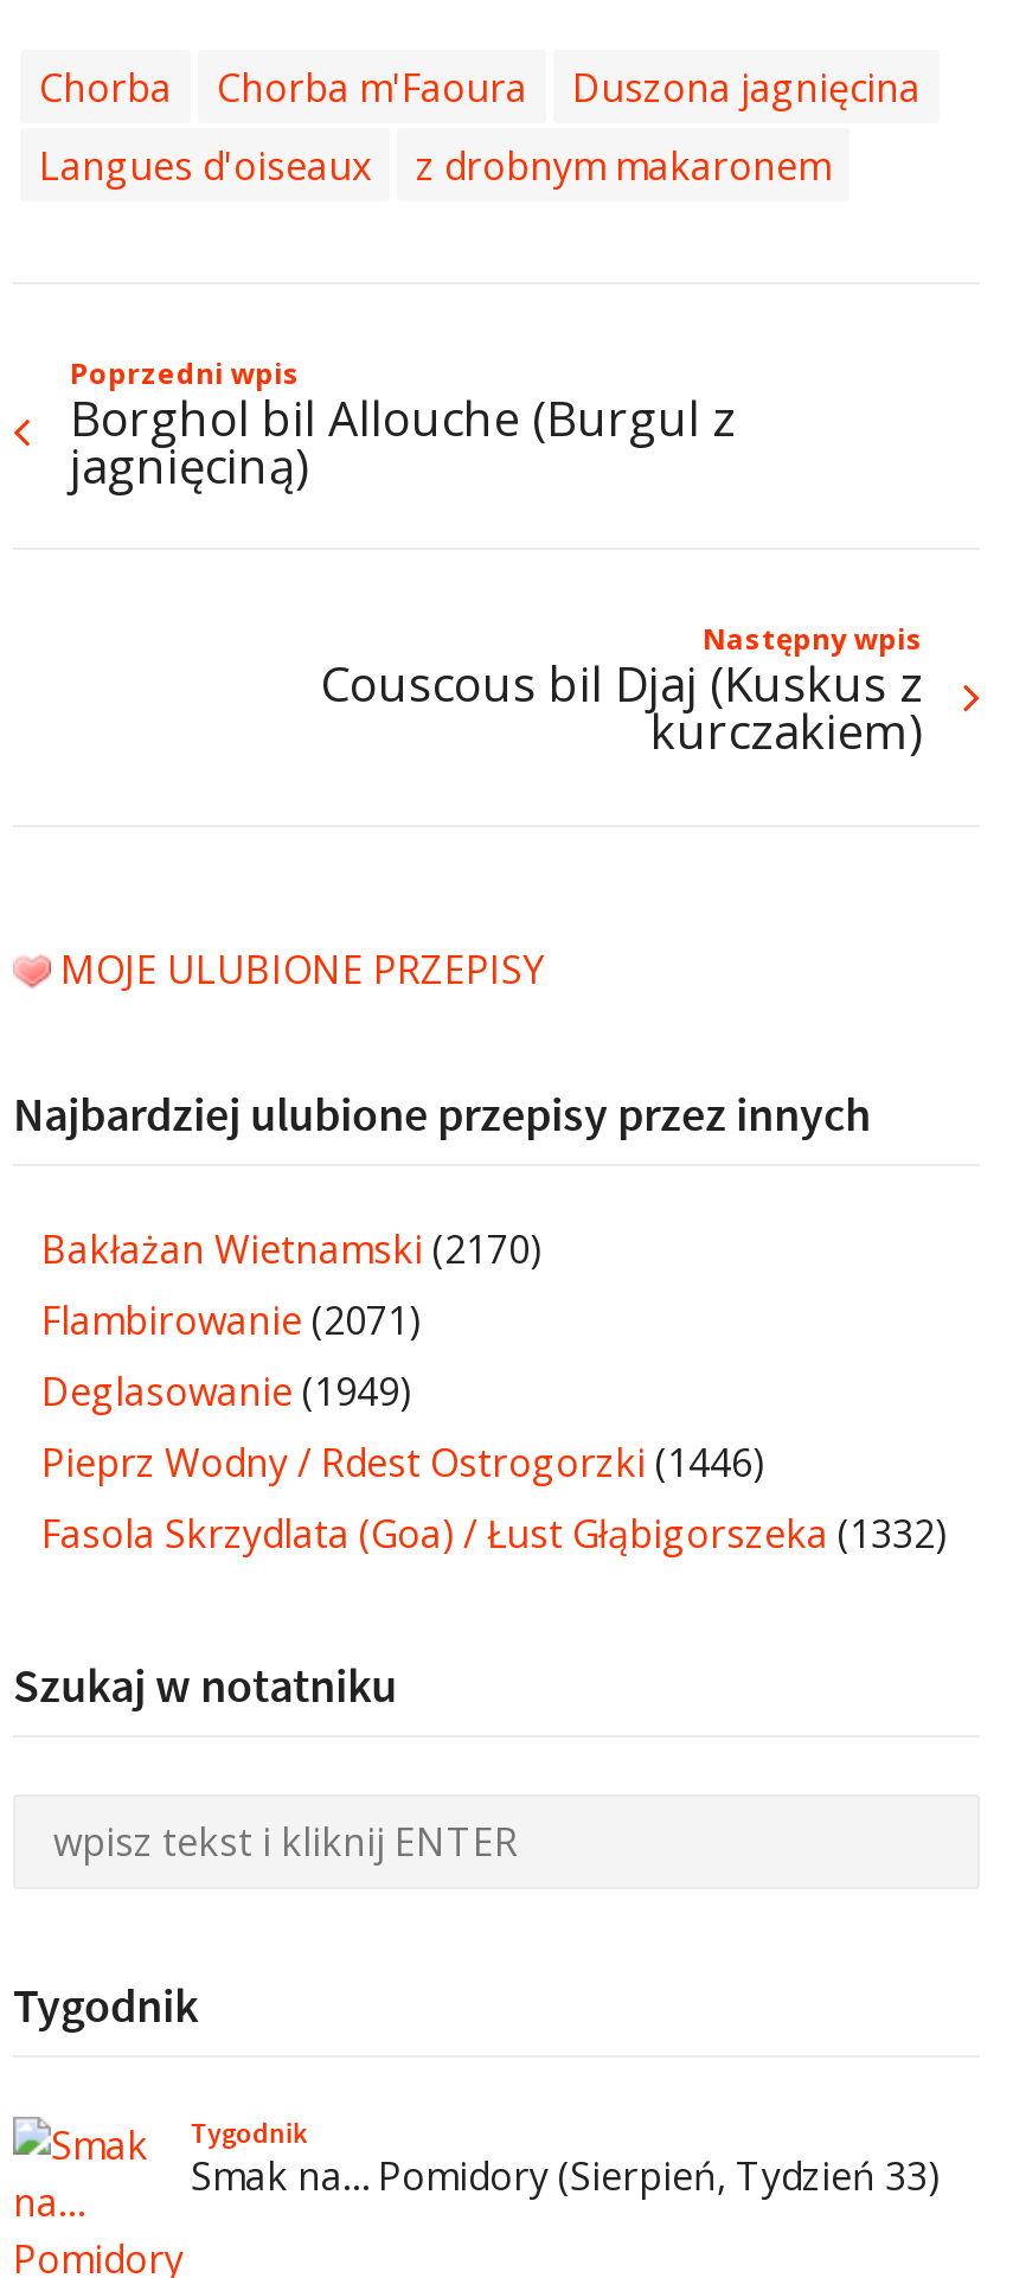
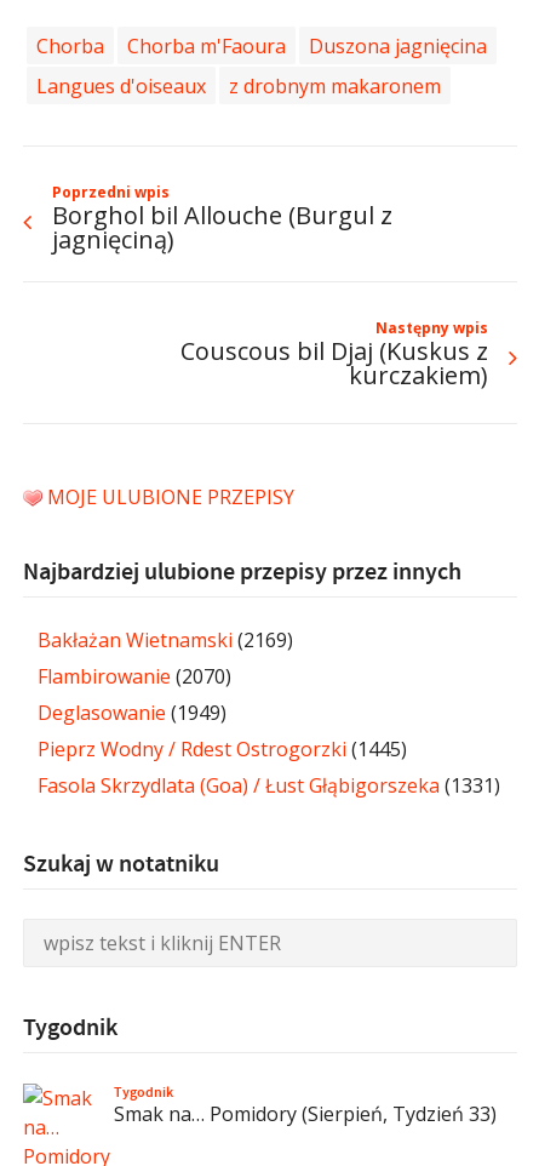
- Bakłażan Wietnamski (2170)
+ Bakłażan Wietnamski (2169)

- Flambirowanie (2071)
+ Flambirowanie (2070)

- Pieprz Wodny / Rdest Ostrogorzki (1446)
+ Pieprz Wodny / Rdest Ostrogorzki (1445)

- Fasola Skrzydlata (Goa) / Łust Głąbigorszeka (1332)
+ Fasola Skrzydlata (Goa) / Łust Głąbigorszeka (1331)
